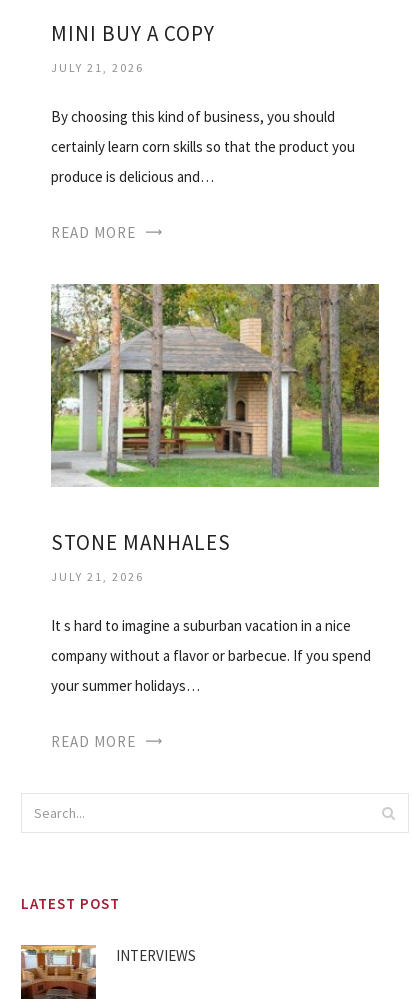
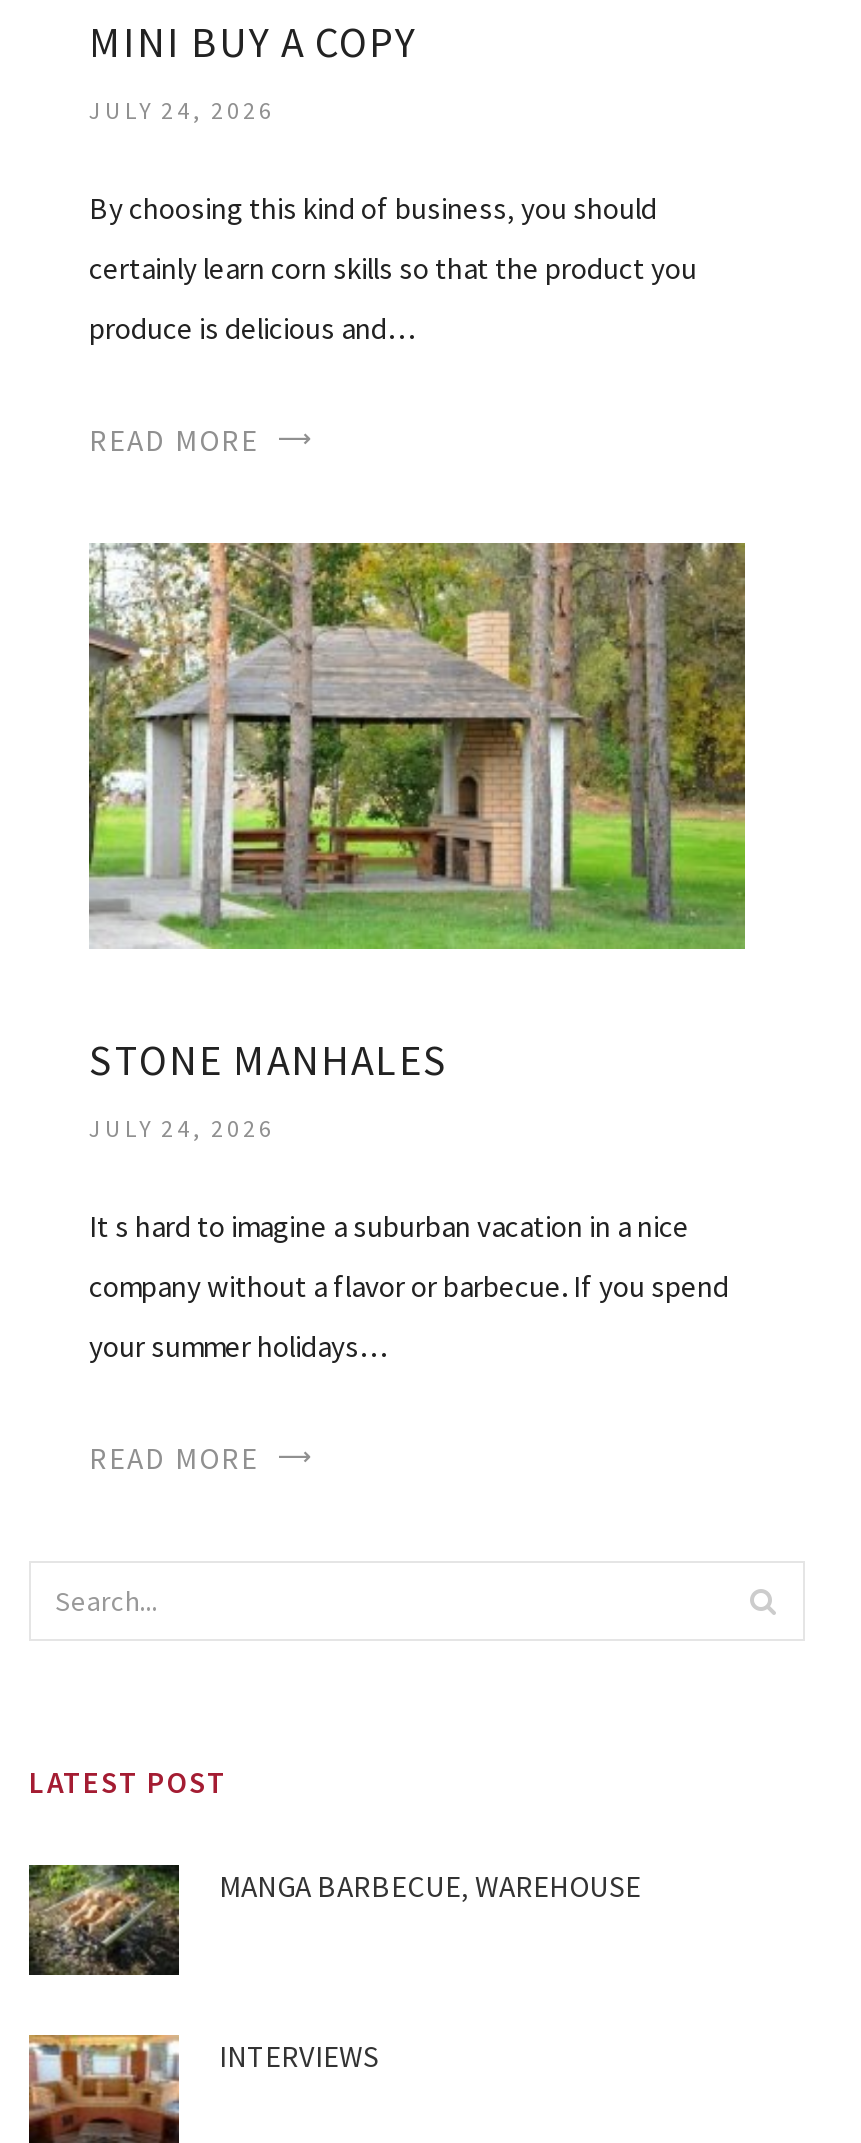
- JULY 21, 2026
+ JULY 24, 2026

- JULY 21, 2026
+ JULY 24, 2026

+ [image]
+ MANGA BARBECUE, WAREHOUSE
